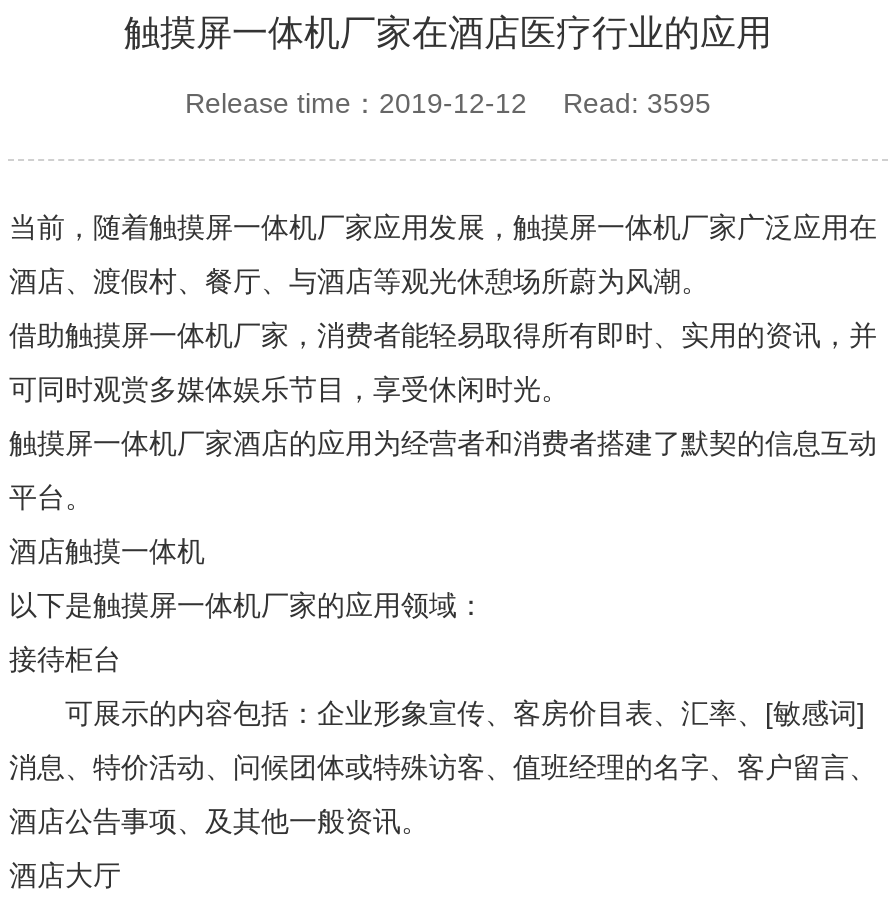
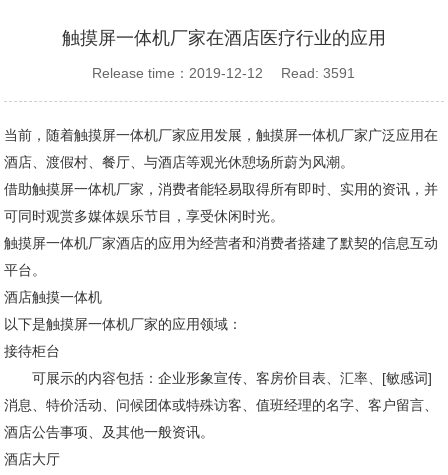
- Release time：2019-12-12 Read: 3595
+ Release time：2019-12-12 Read: 3591
